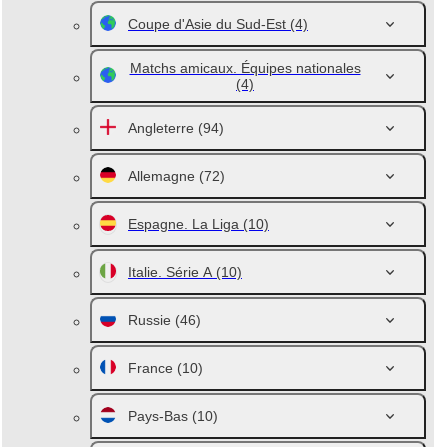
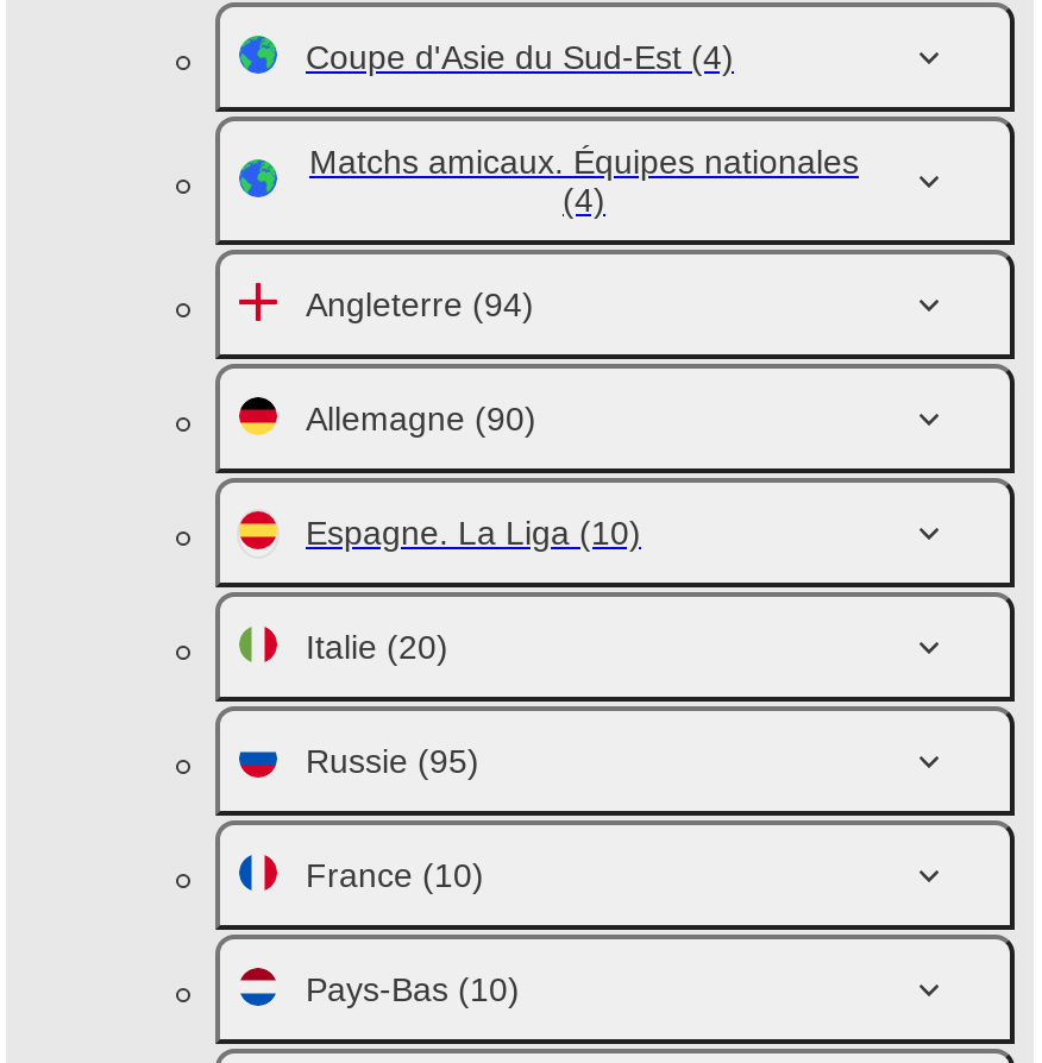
- Allemagne (72)
+ Allemagne (90)

- Italie. Série A (10)
+ Italie (20)

- Russie (46)
+ Russie (95)
